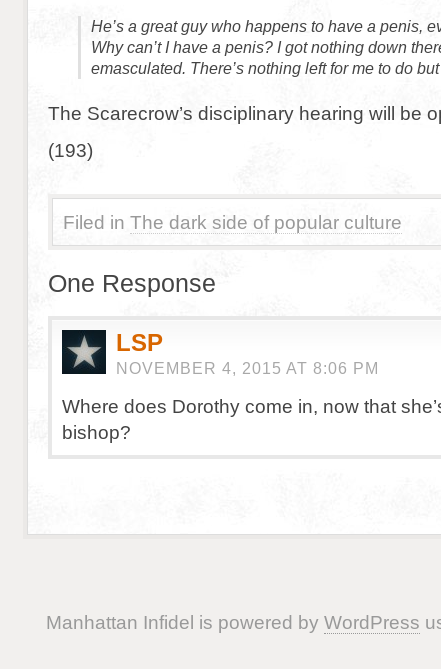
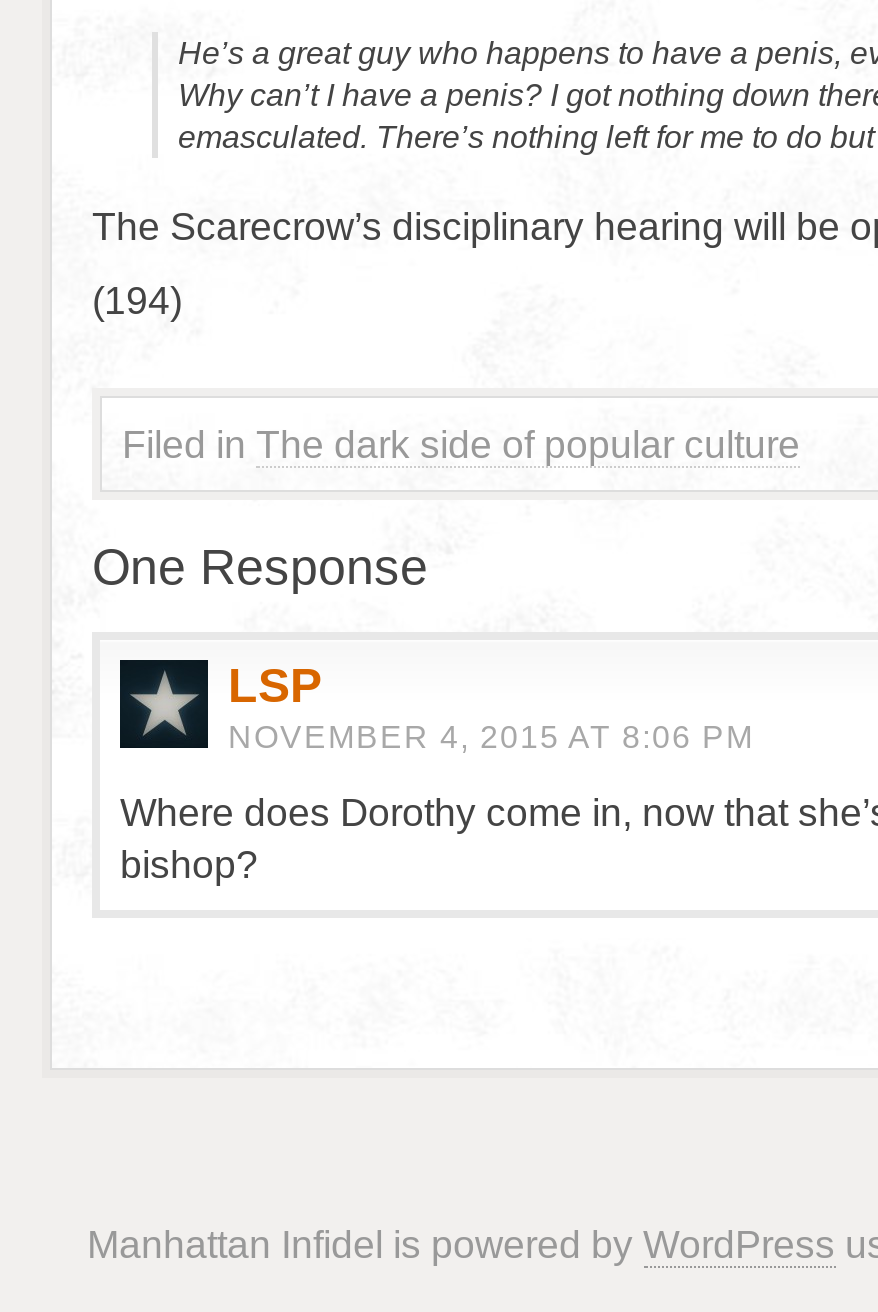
- (193)
+ (194)
